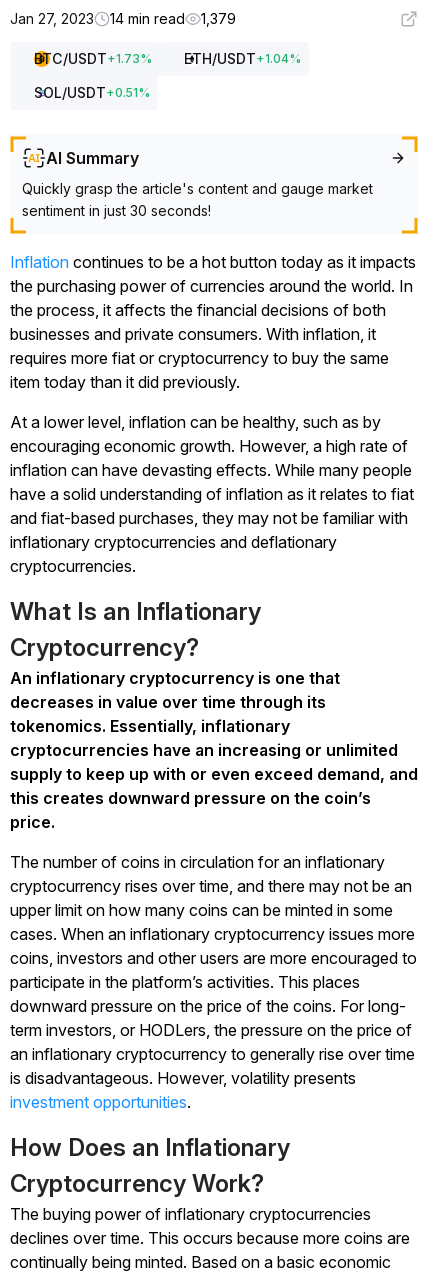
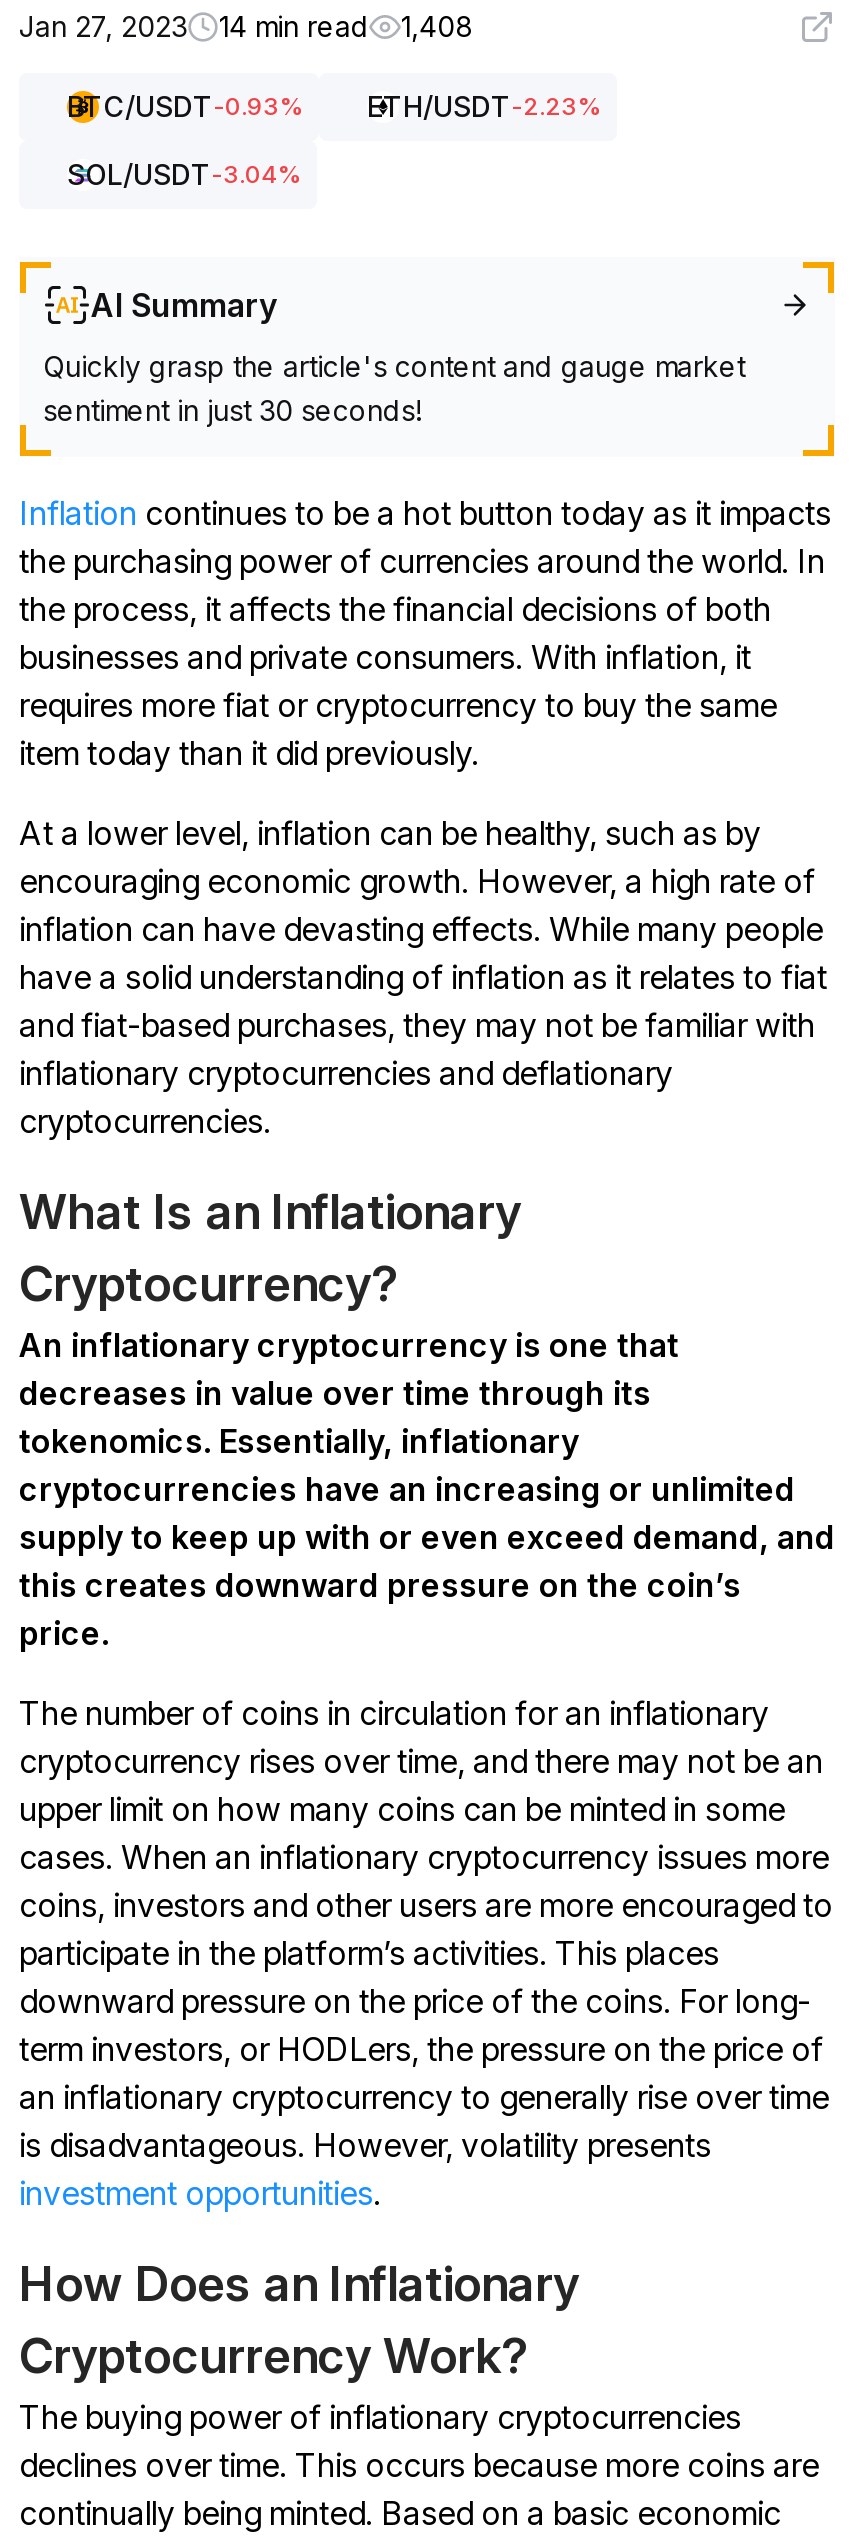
- Jan 27, 2023 14 min read 1,379
+ Jan 27, 2023 14 min read 1,408

- BTC/USDT + 1.73%
- ETH/USDT + 1.04%
+ BTC/USDT-0.93%
+ ETH/USDT-2.23%

- SOL/USDT + 0.51%
+ SOL/USDT-3.04%
